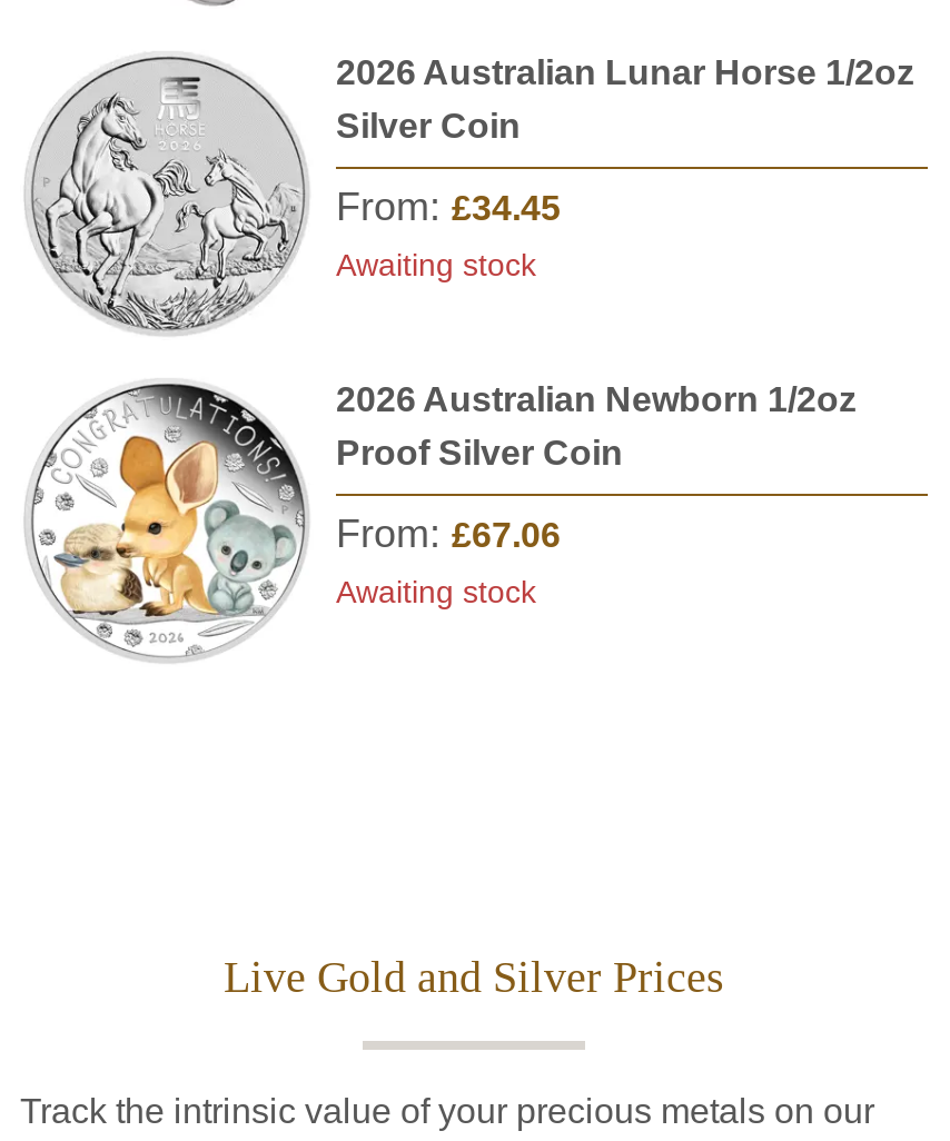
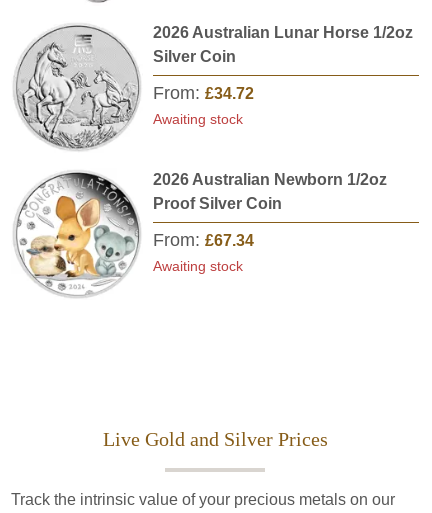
- From: £34.45
+ From: £34.72

- From: £67.06
+ From: £67.34
